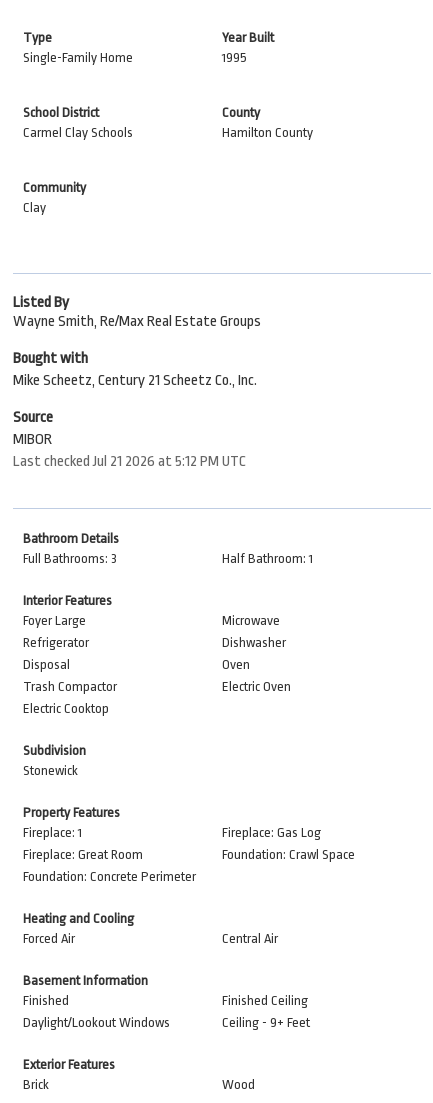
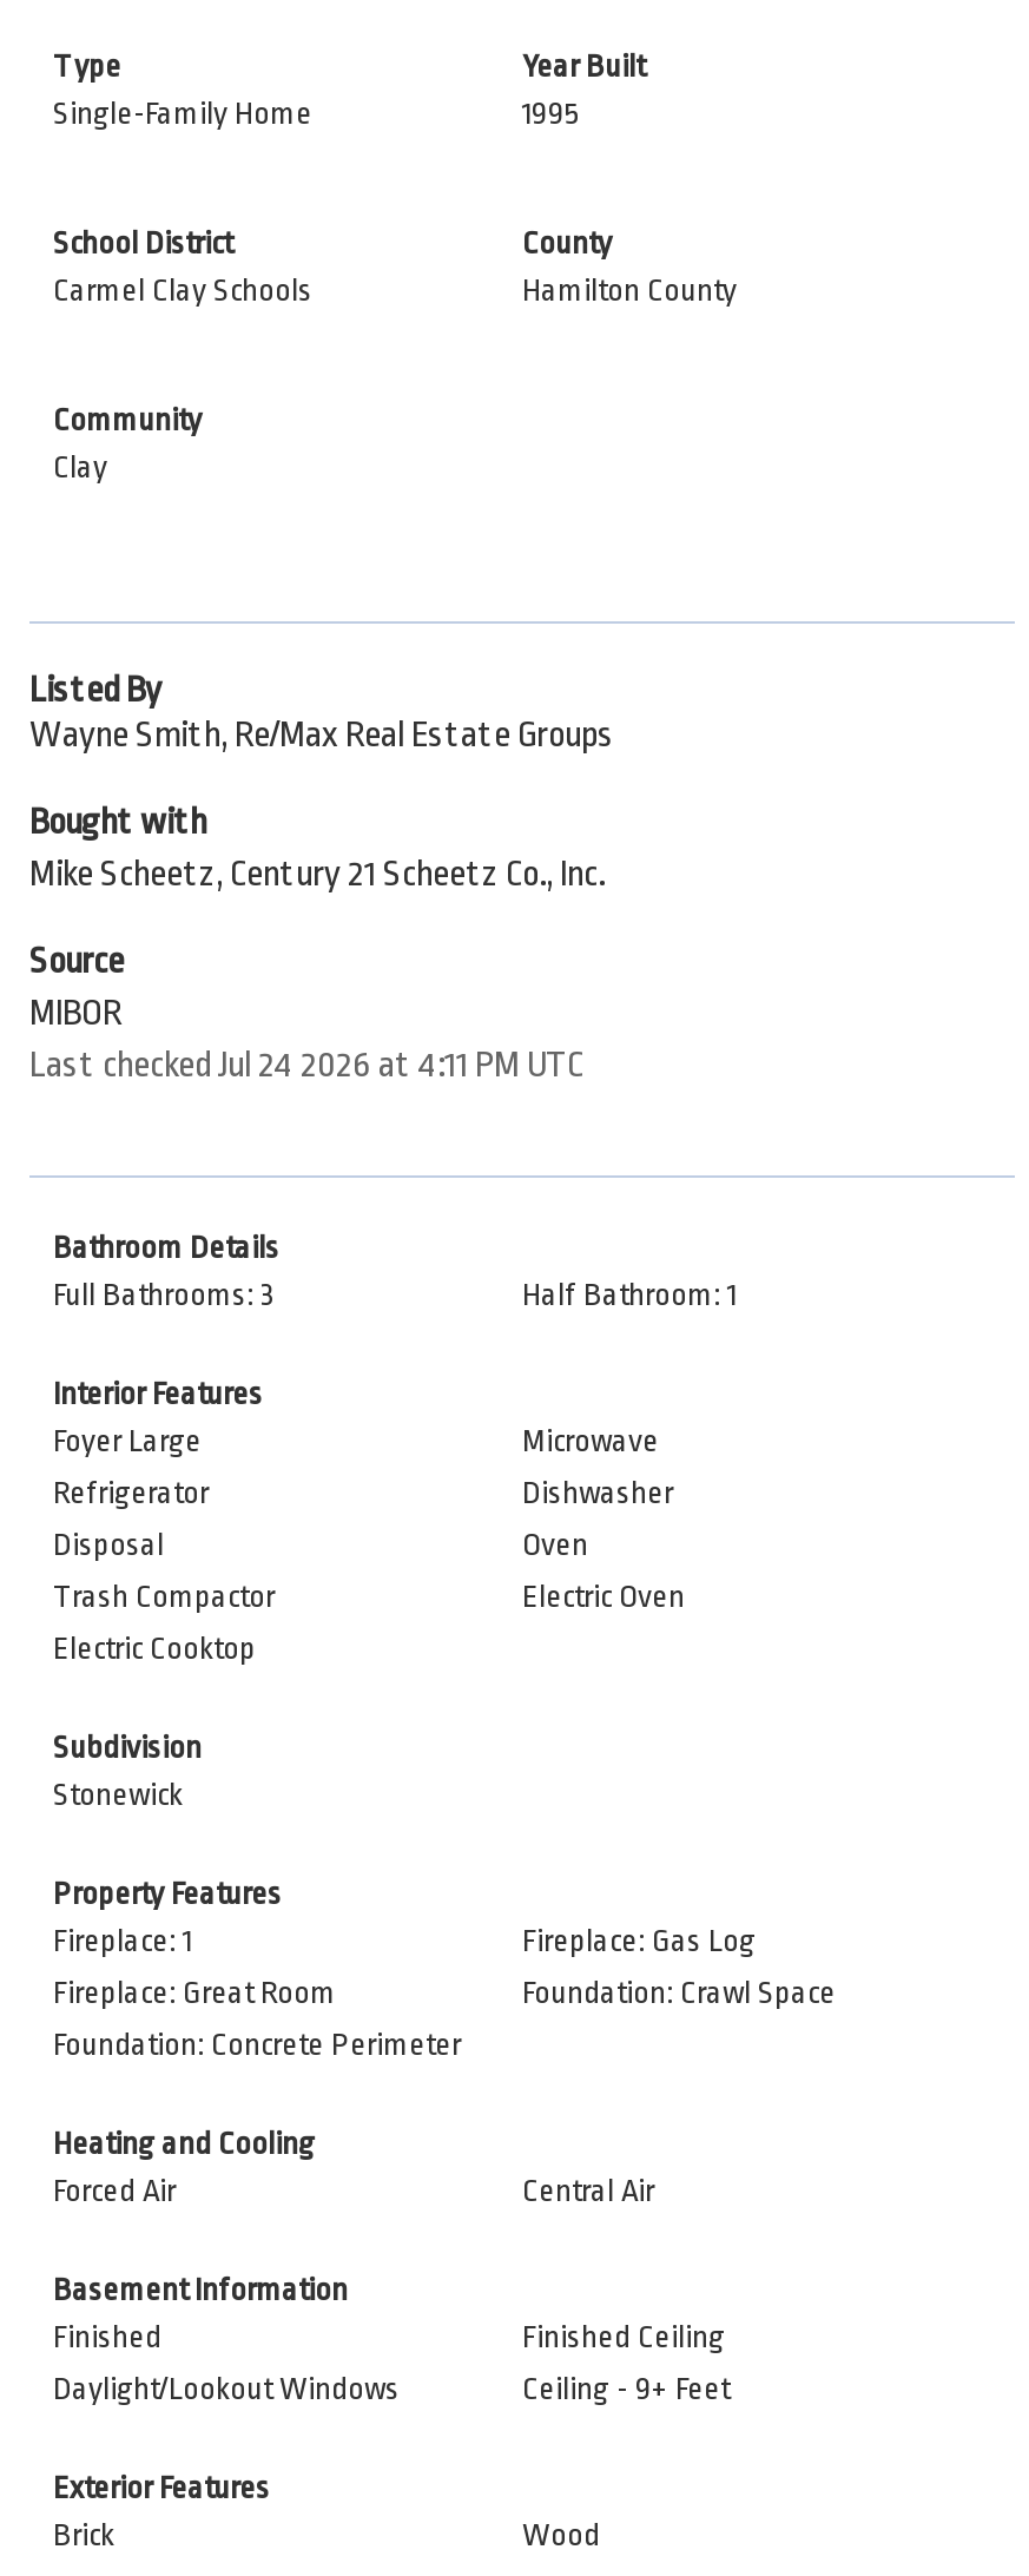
- Last checked Jul 21 2026 at 5:12 PM UTC
+ Last checked Jul 24 2026 at 4:11 PM UTC
